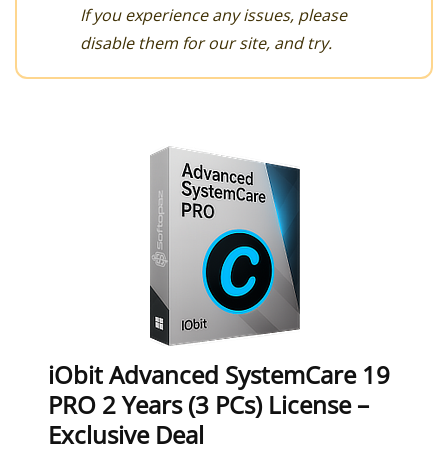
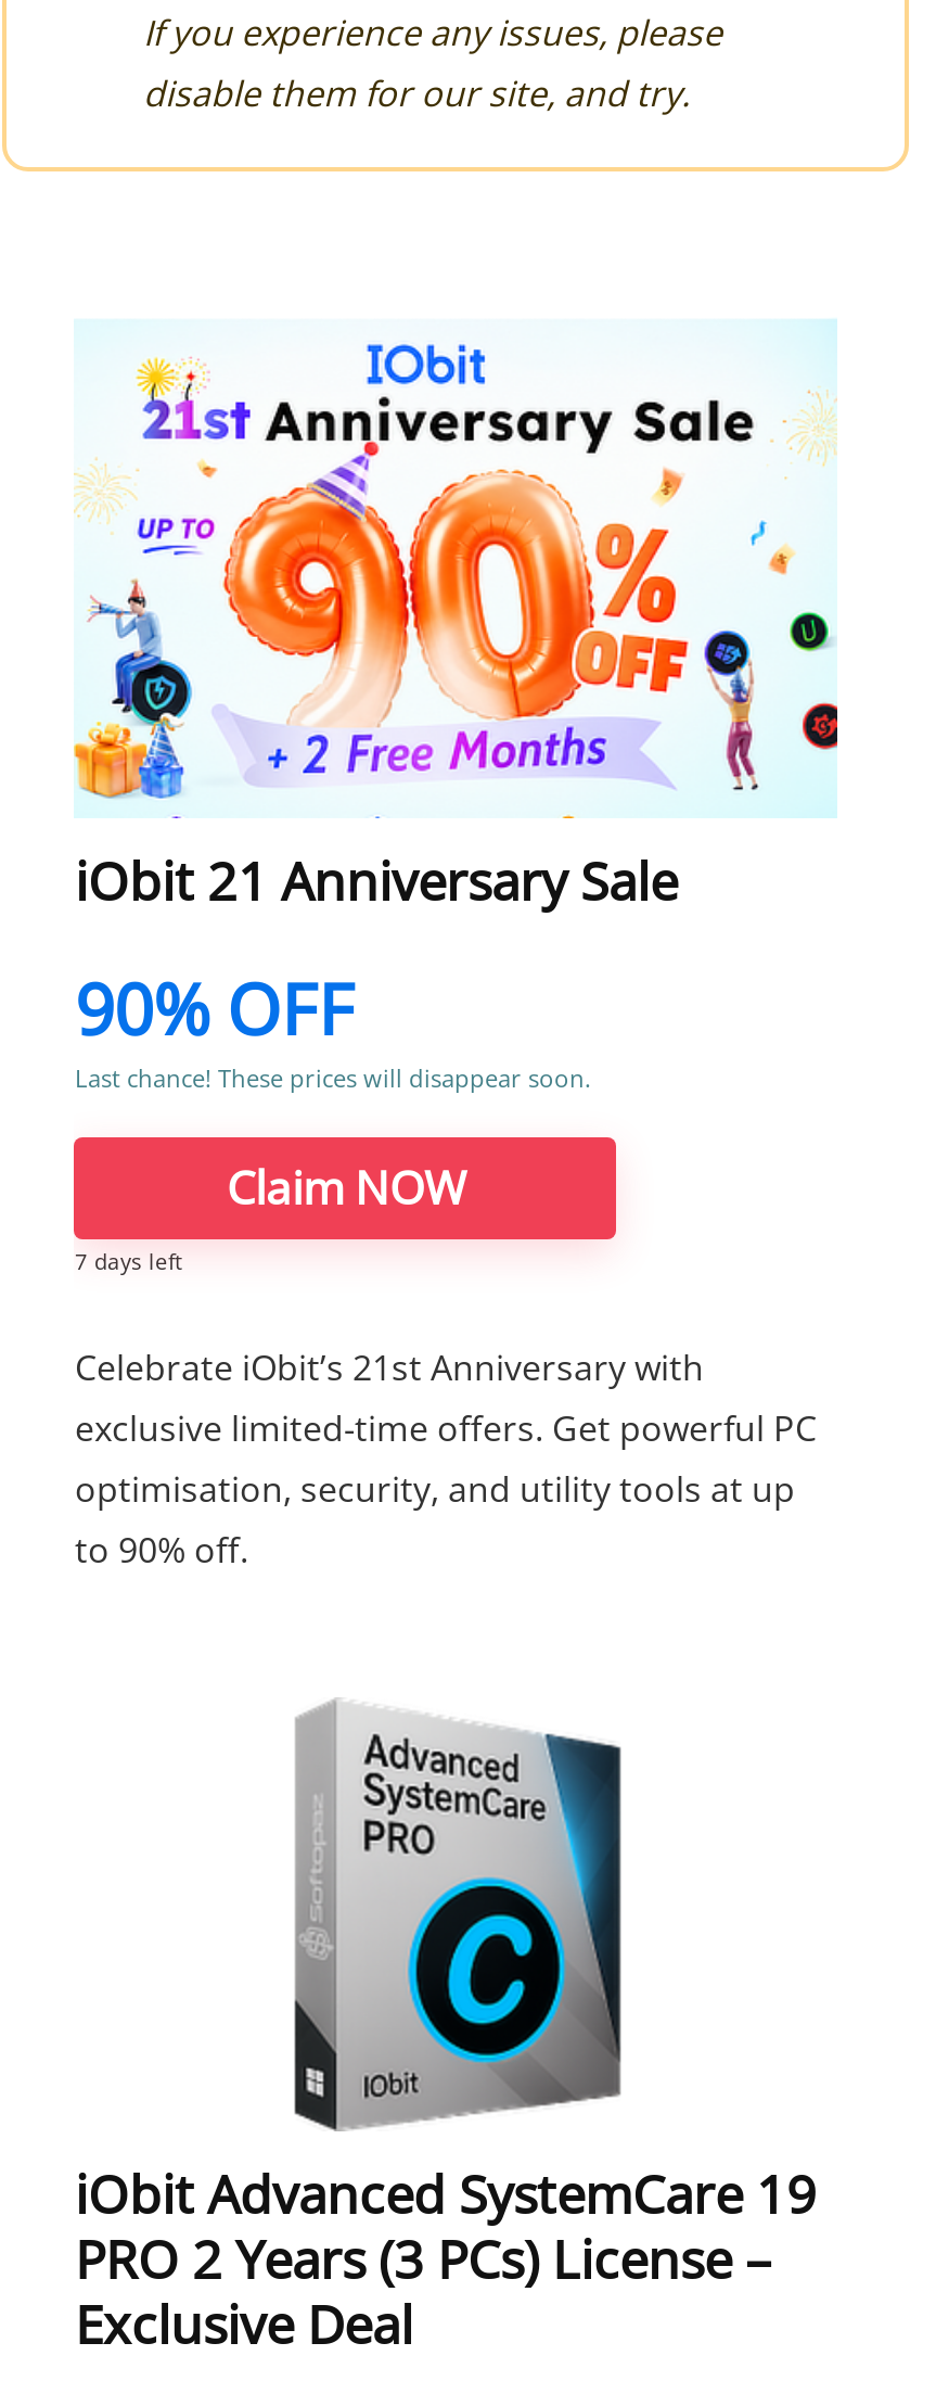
+ [image]
+ iObit 21 Anniversary Sale
+ 90% OFF
+ Last chance! These prices will disappear soon.
+ Claim NOW
+ 7 days left
+ Celebrate iObit’s 21st Anniversary with
+ exclusive limited-time offers. Get powerful PC
+ optimisation, security, and utility tools at up
+ to 90% off.
